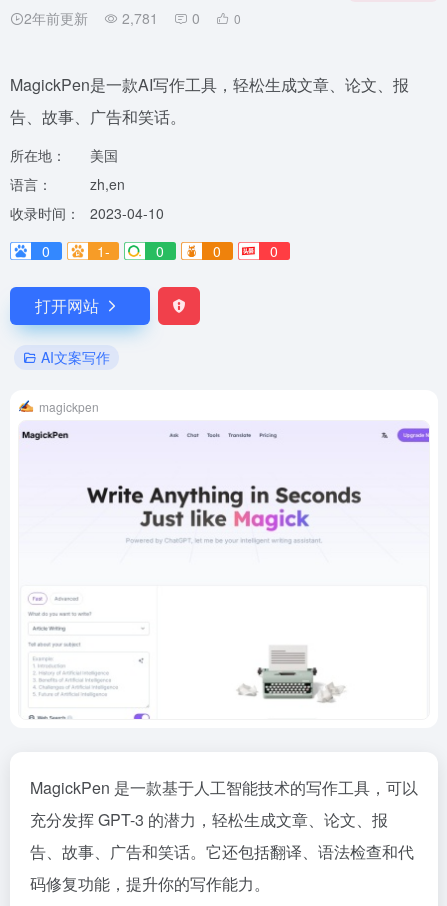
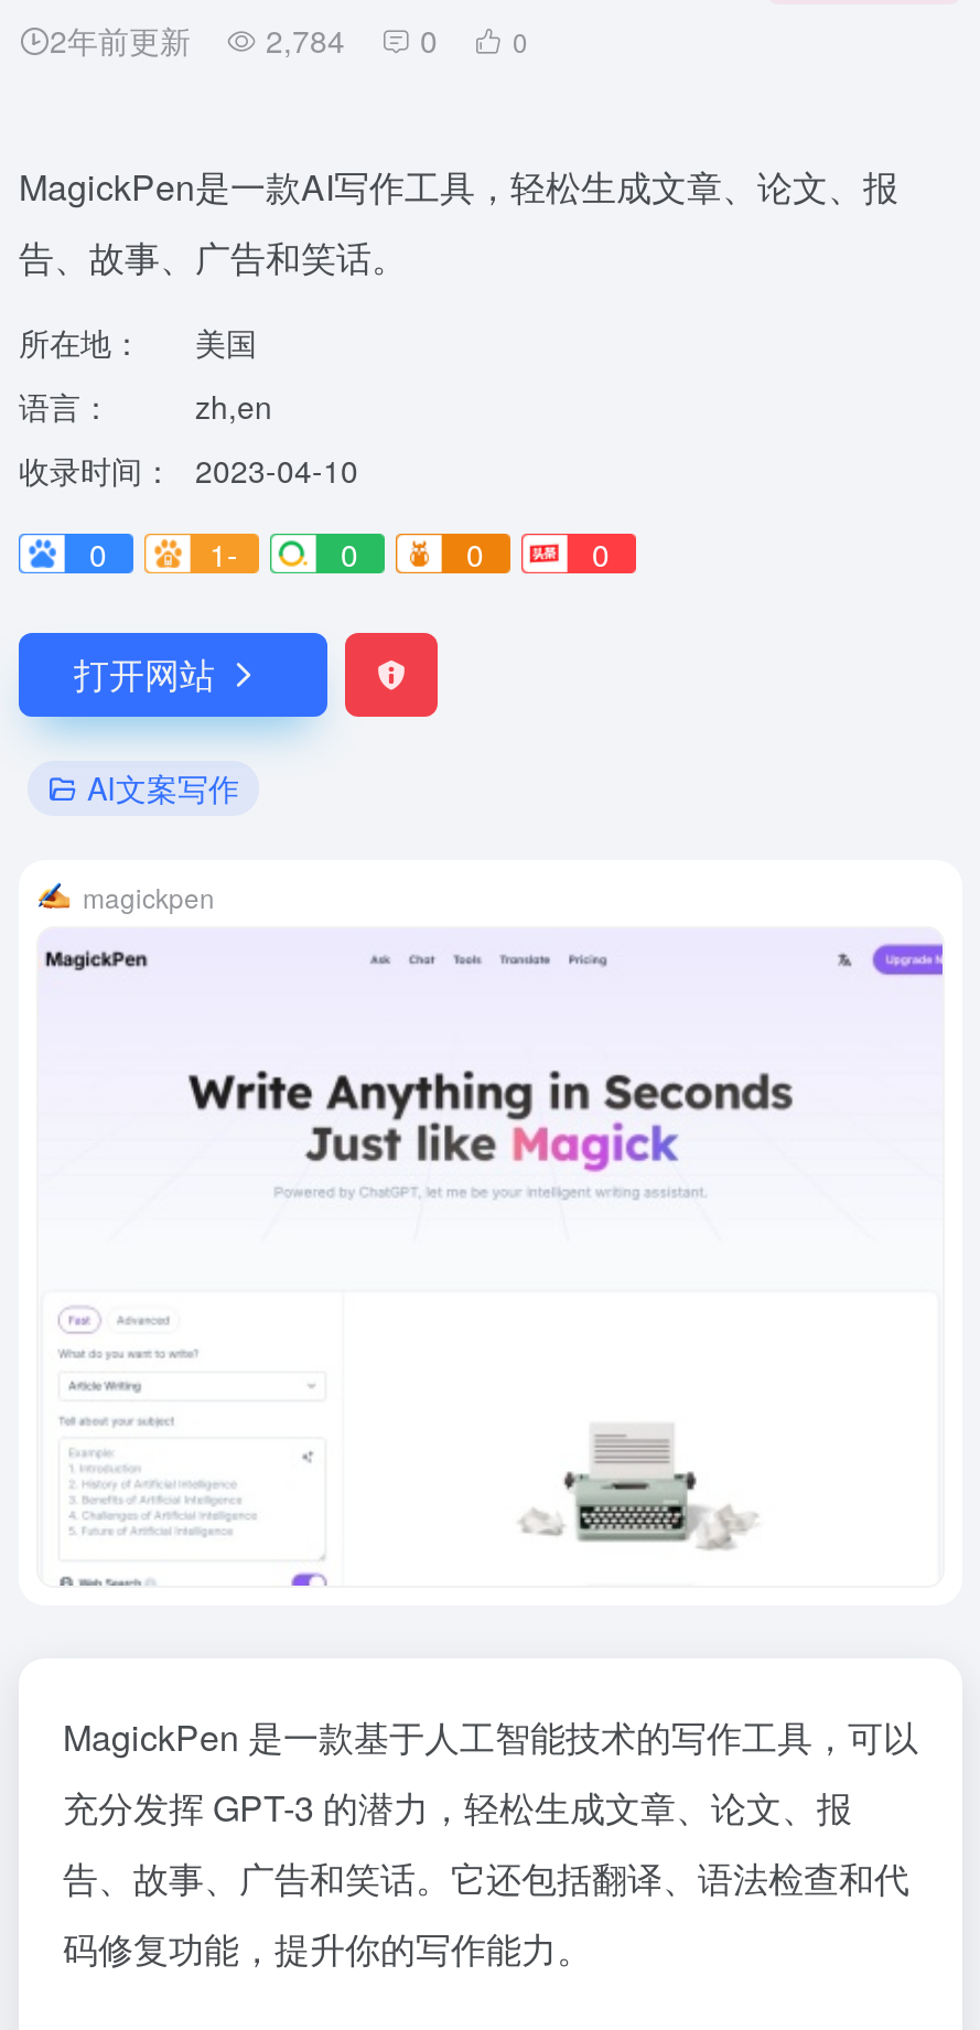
- 2年前更新 2,781 0 0
+ 2年前更新 2,784 0 0
